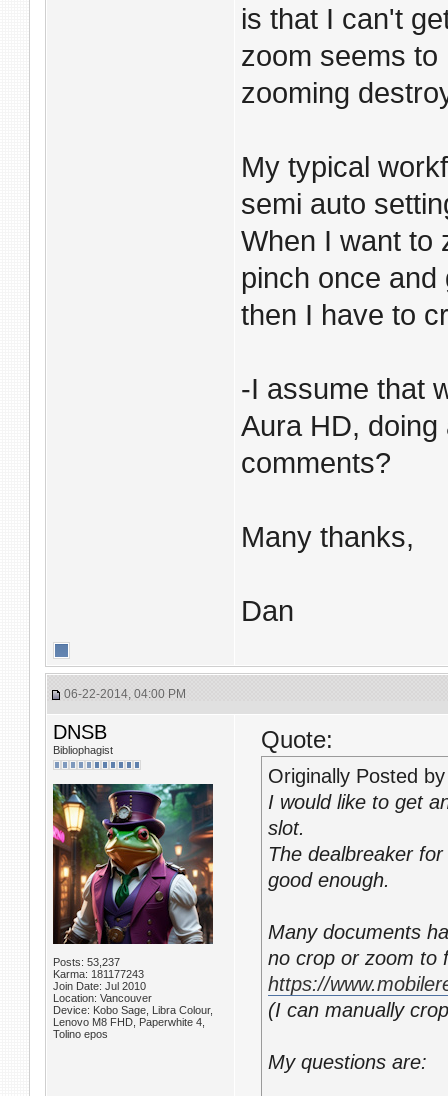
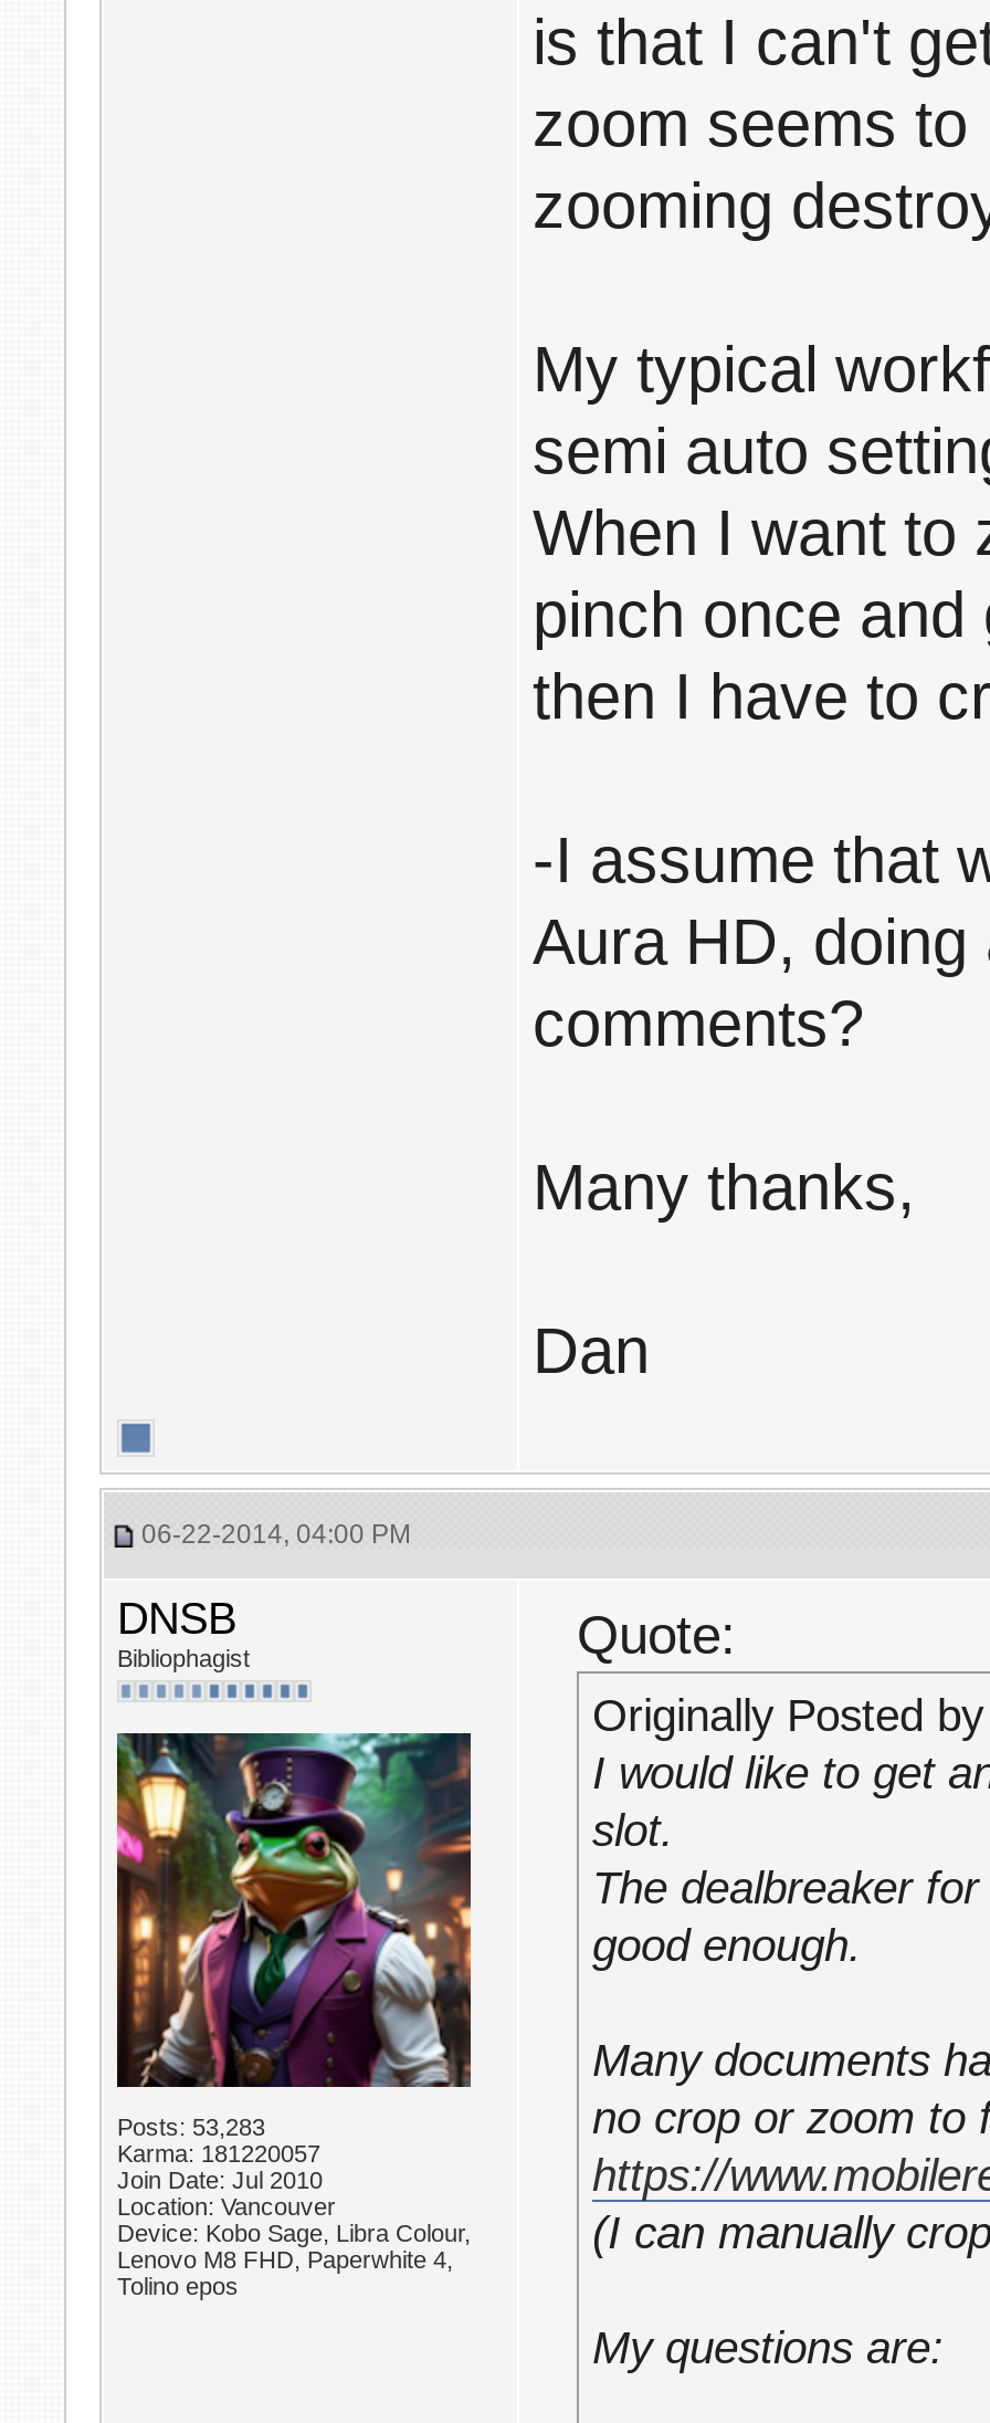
- Posts: 53,237
+ Posts: 53,283

- Karma: 181177243
+ Karma: 181220057
